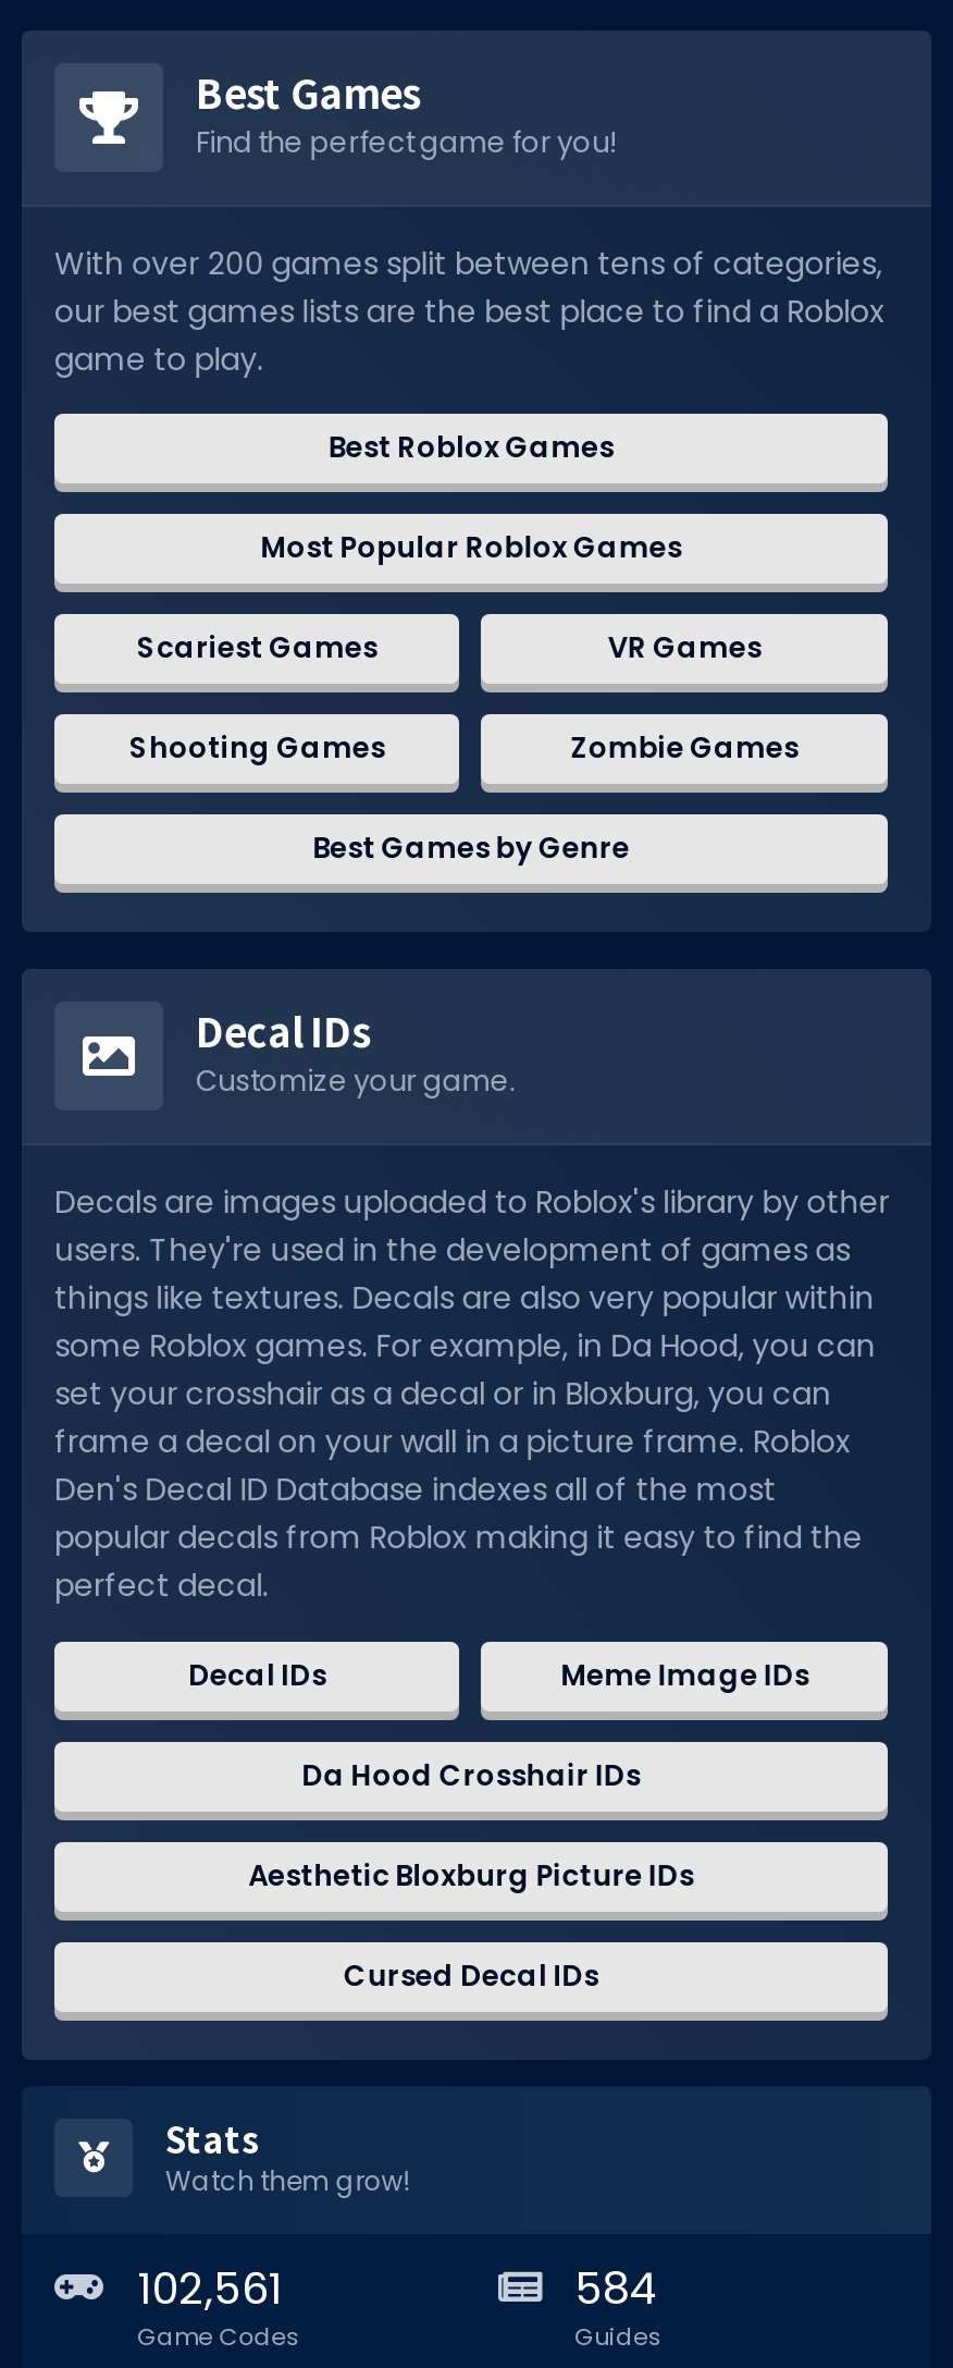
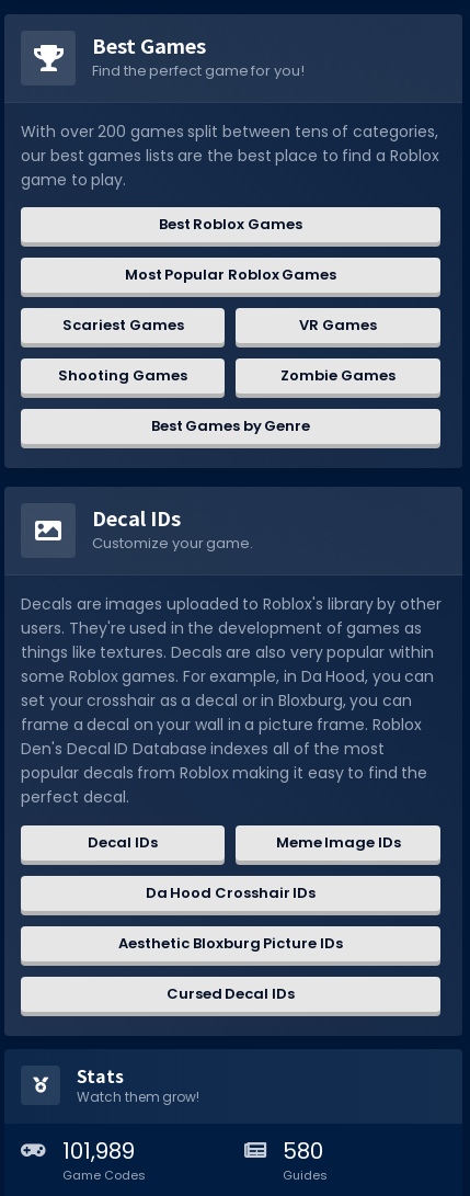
- 102,561
+ 101,989

- 584
+ 580
